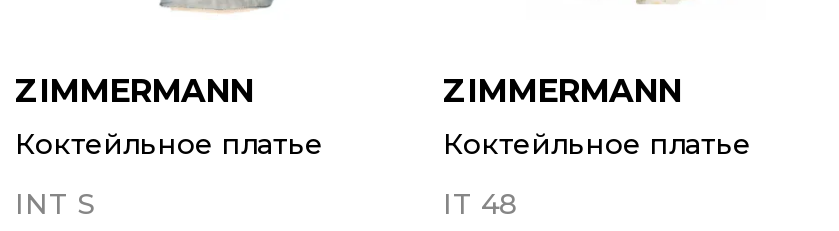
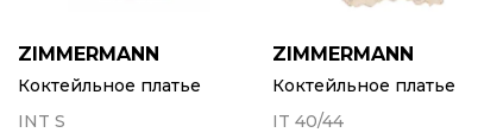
- IT 48
+ IT 40/44
